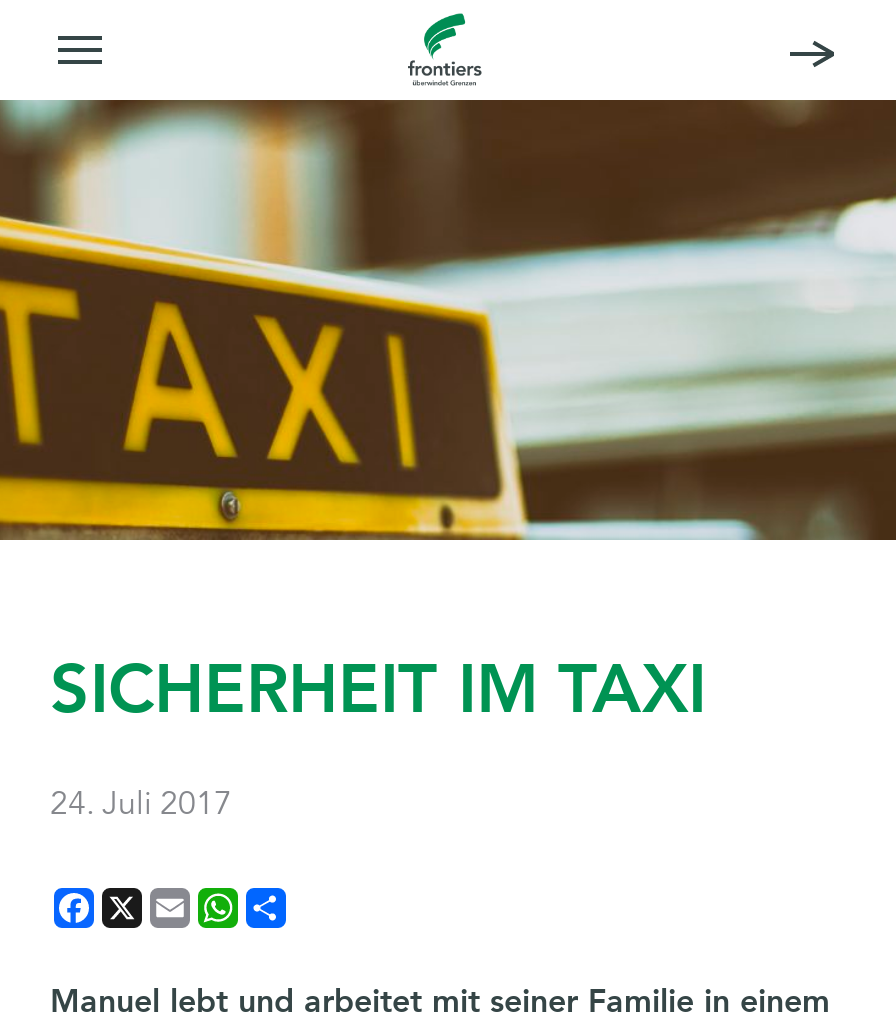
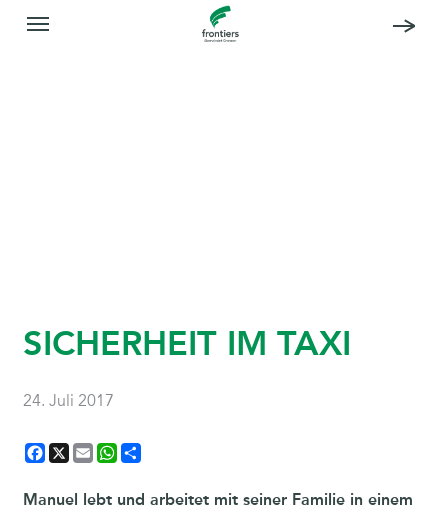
- [image]
